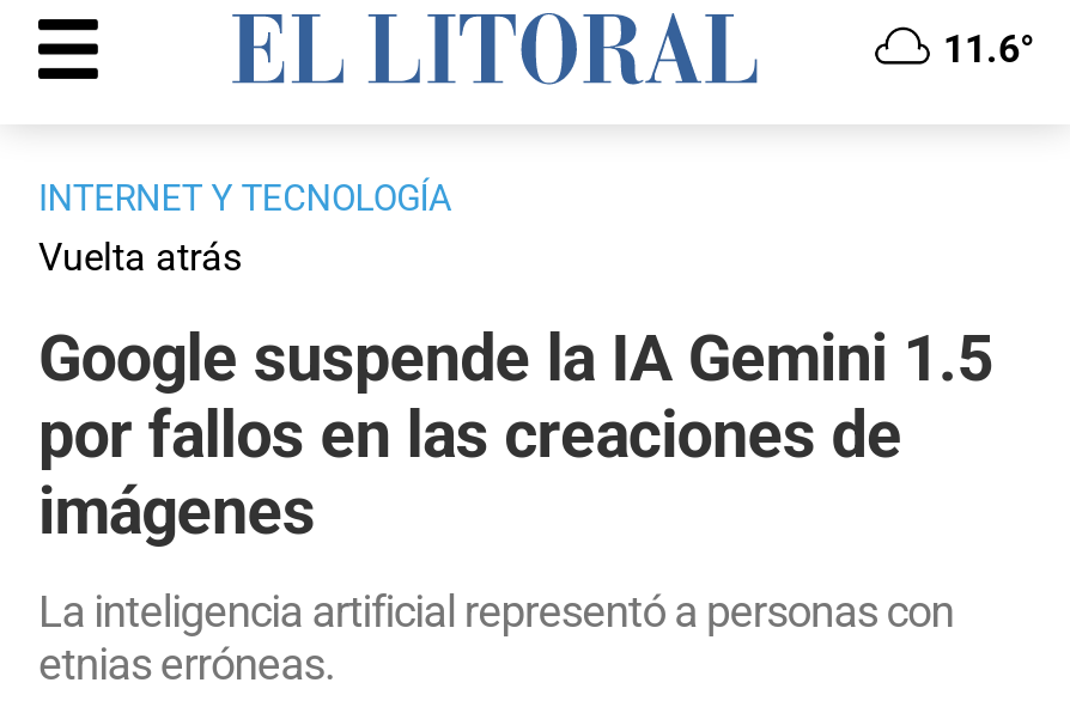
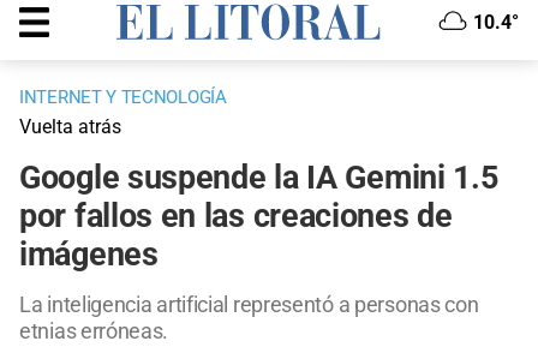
- 11.6°
+ 10.4°
